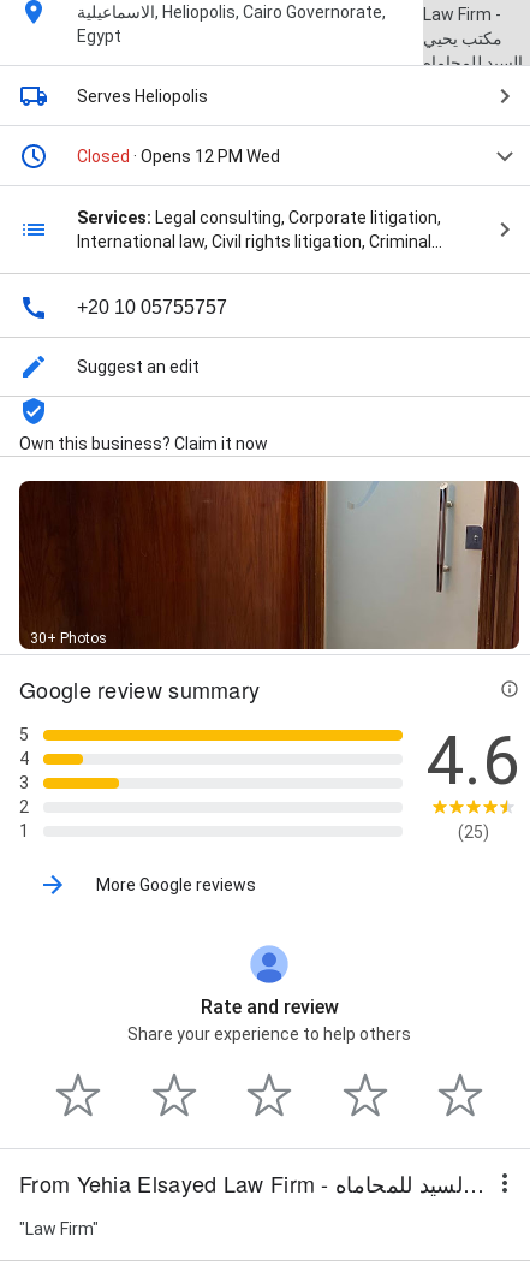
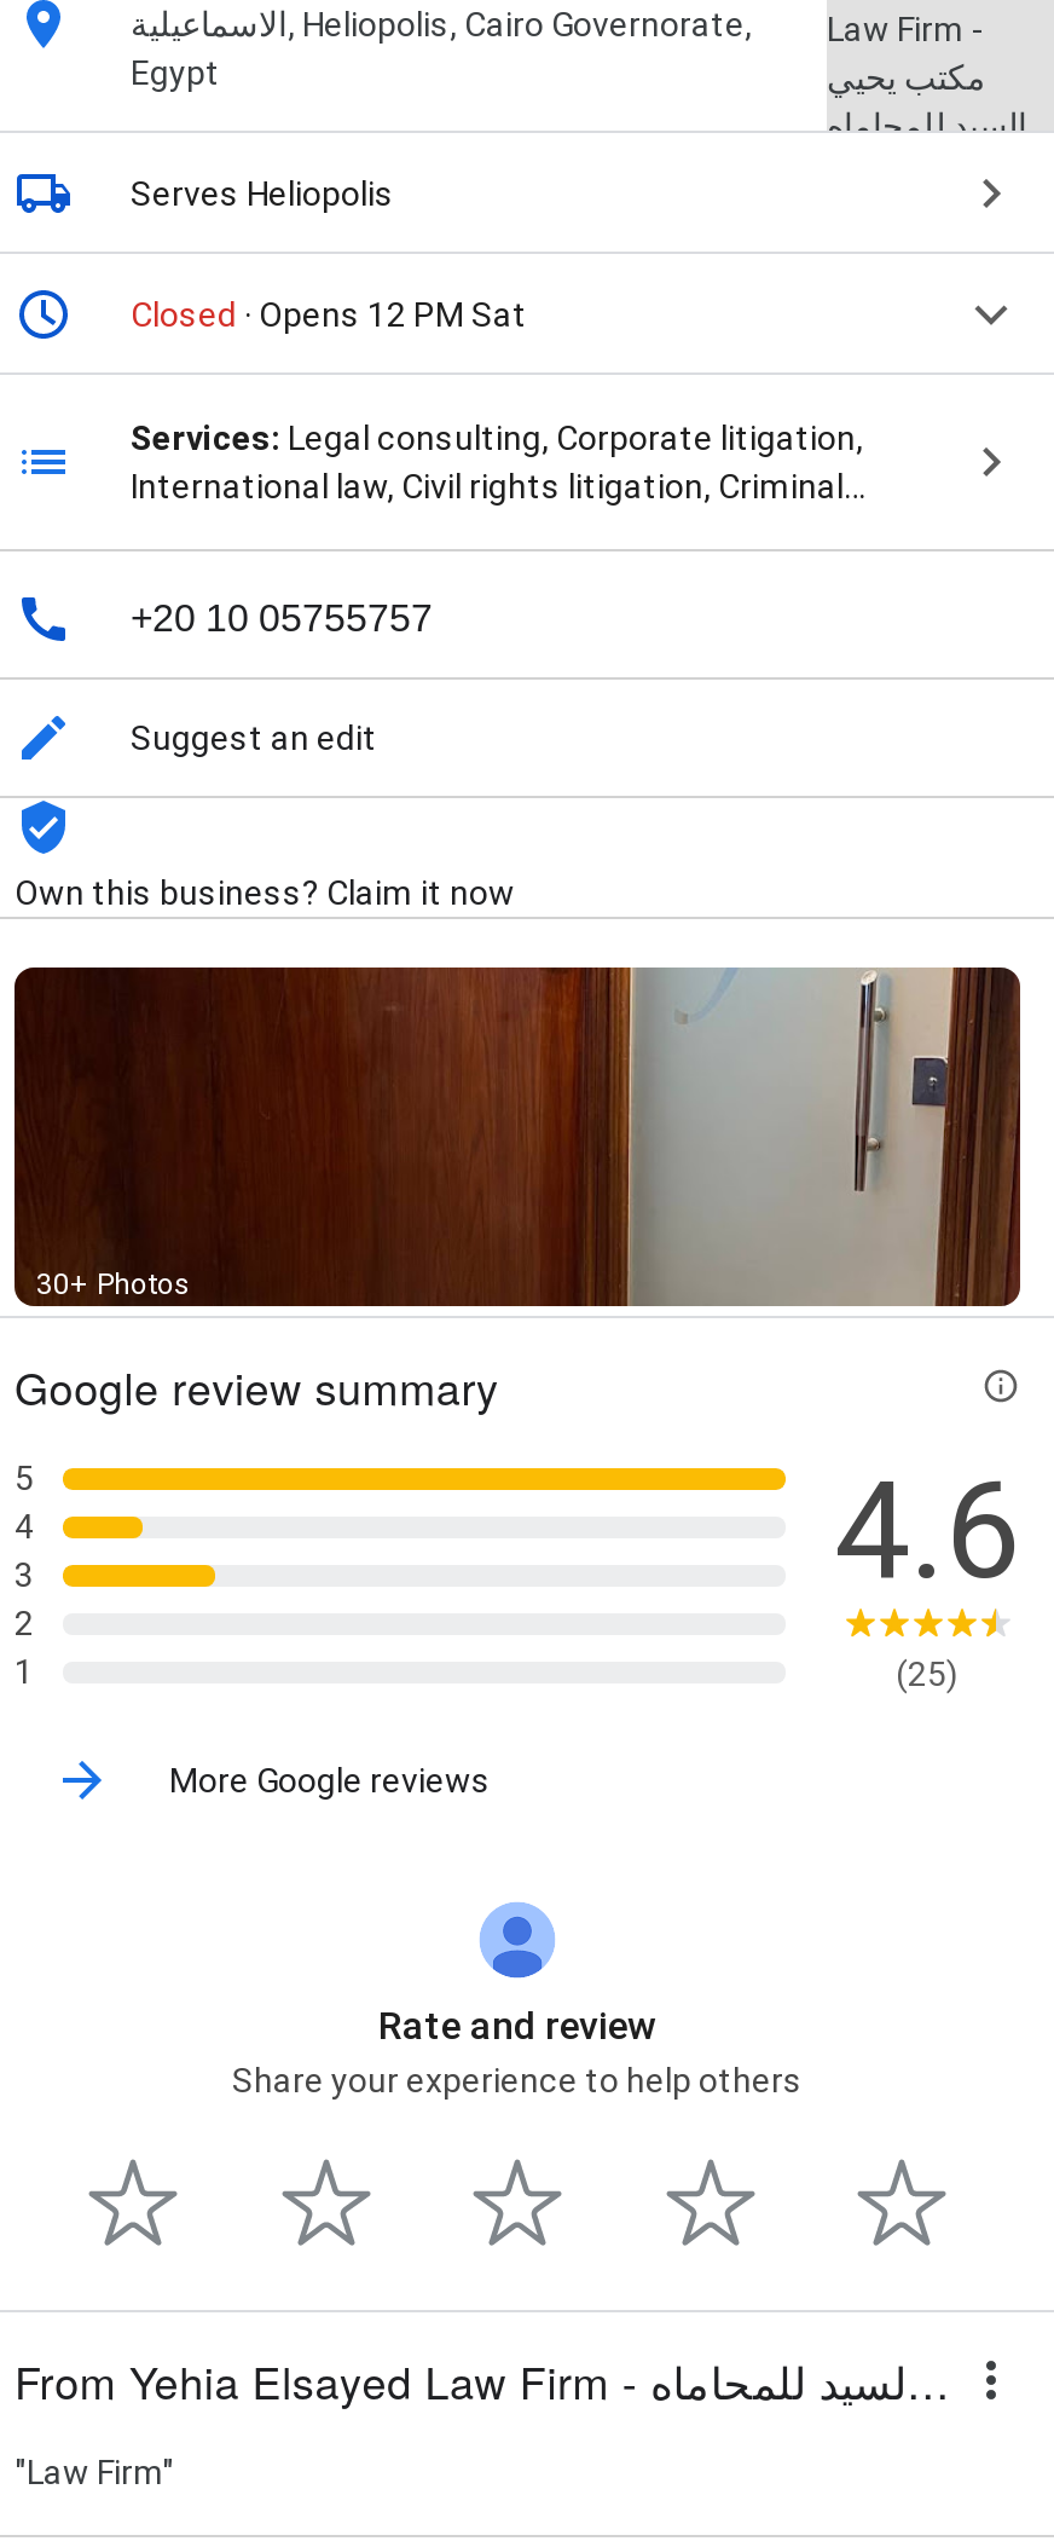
- Closed · Opens 12 PM Wed
+ Closed · Opens 12 PM Sat
